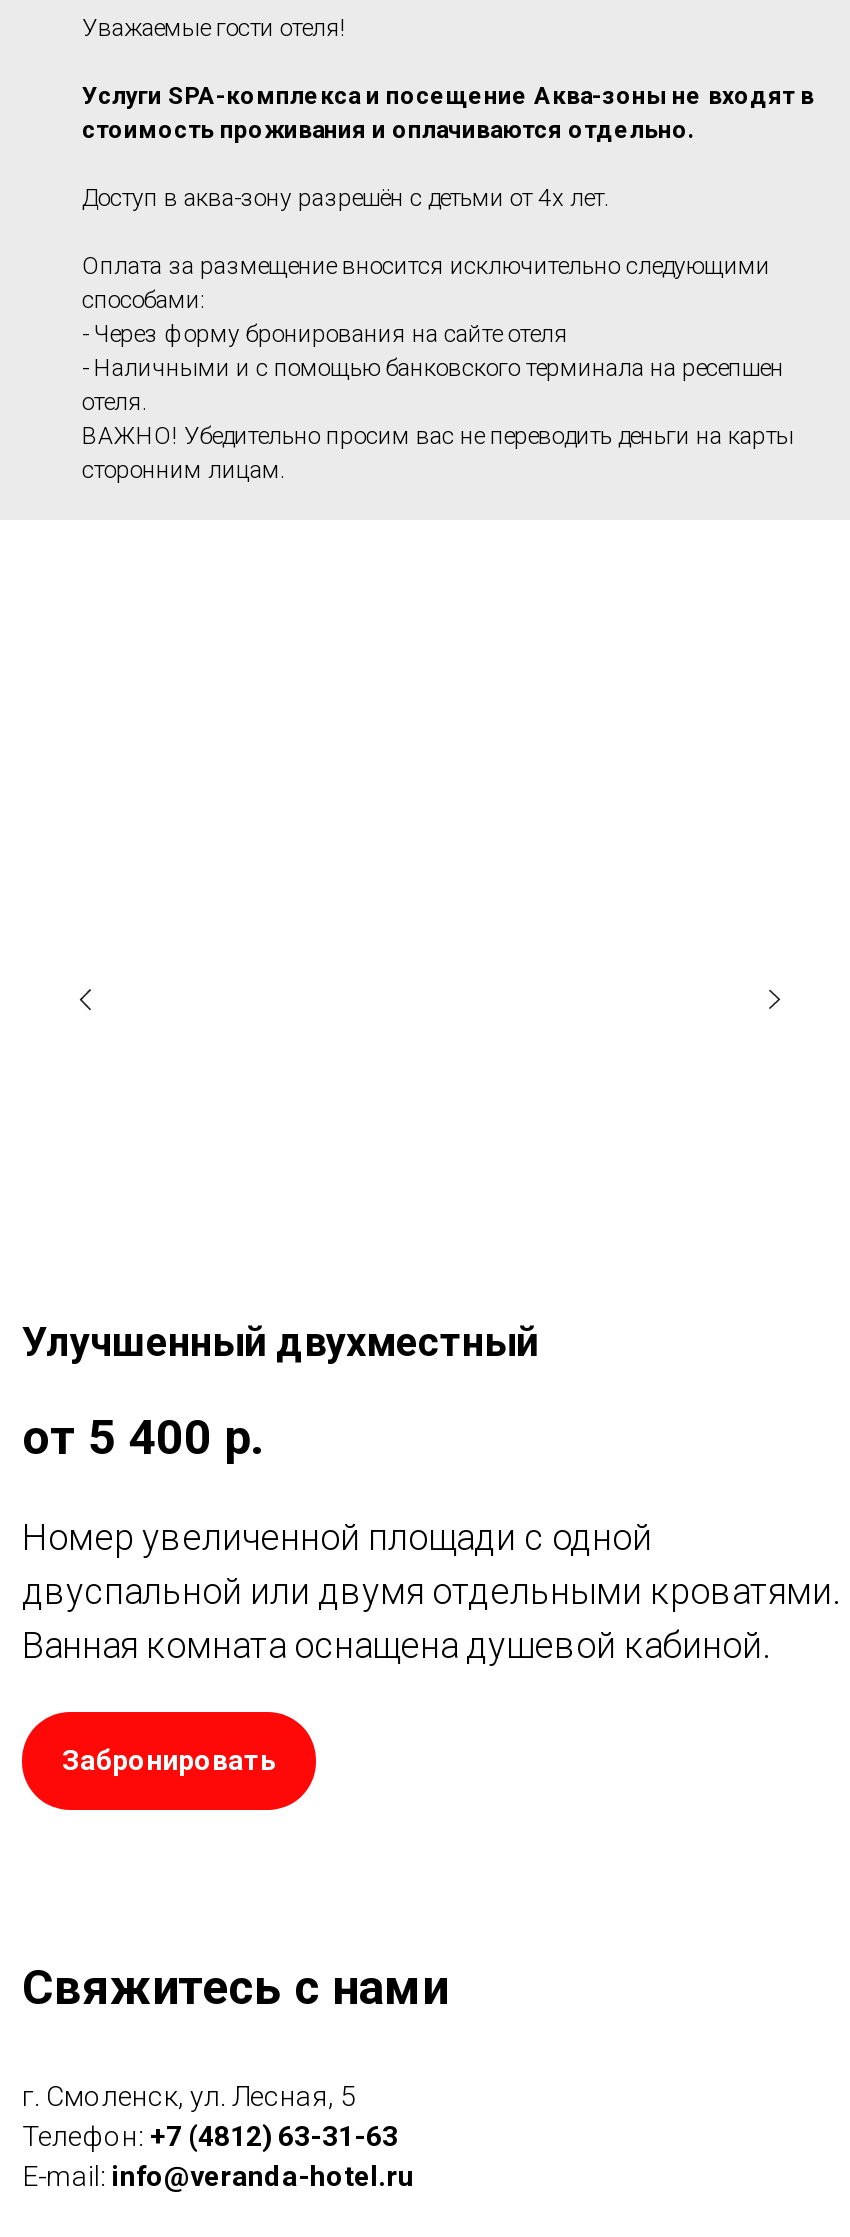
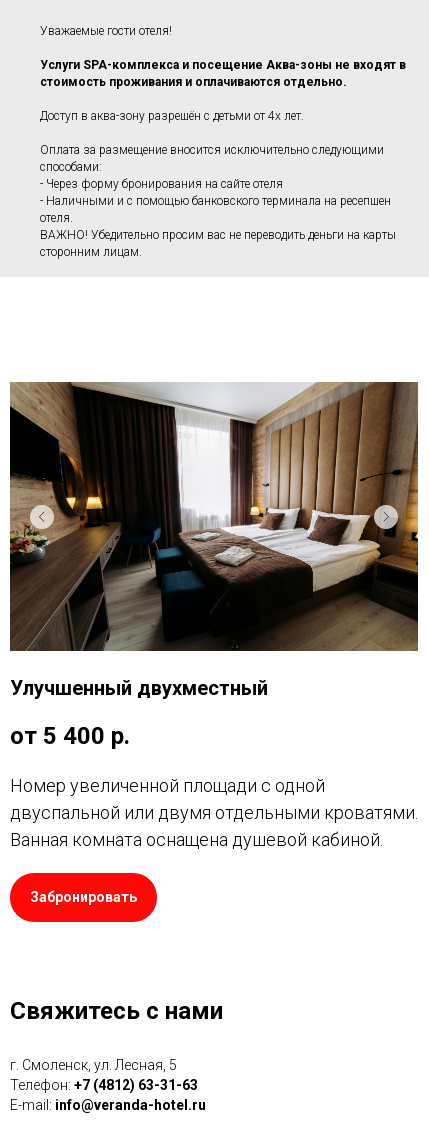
+ [image]
